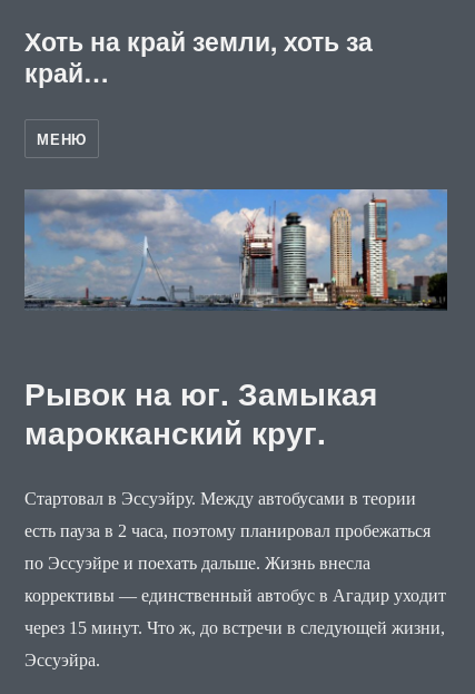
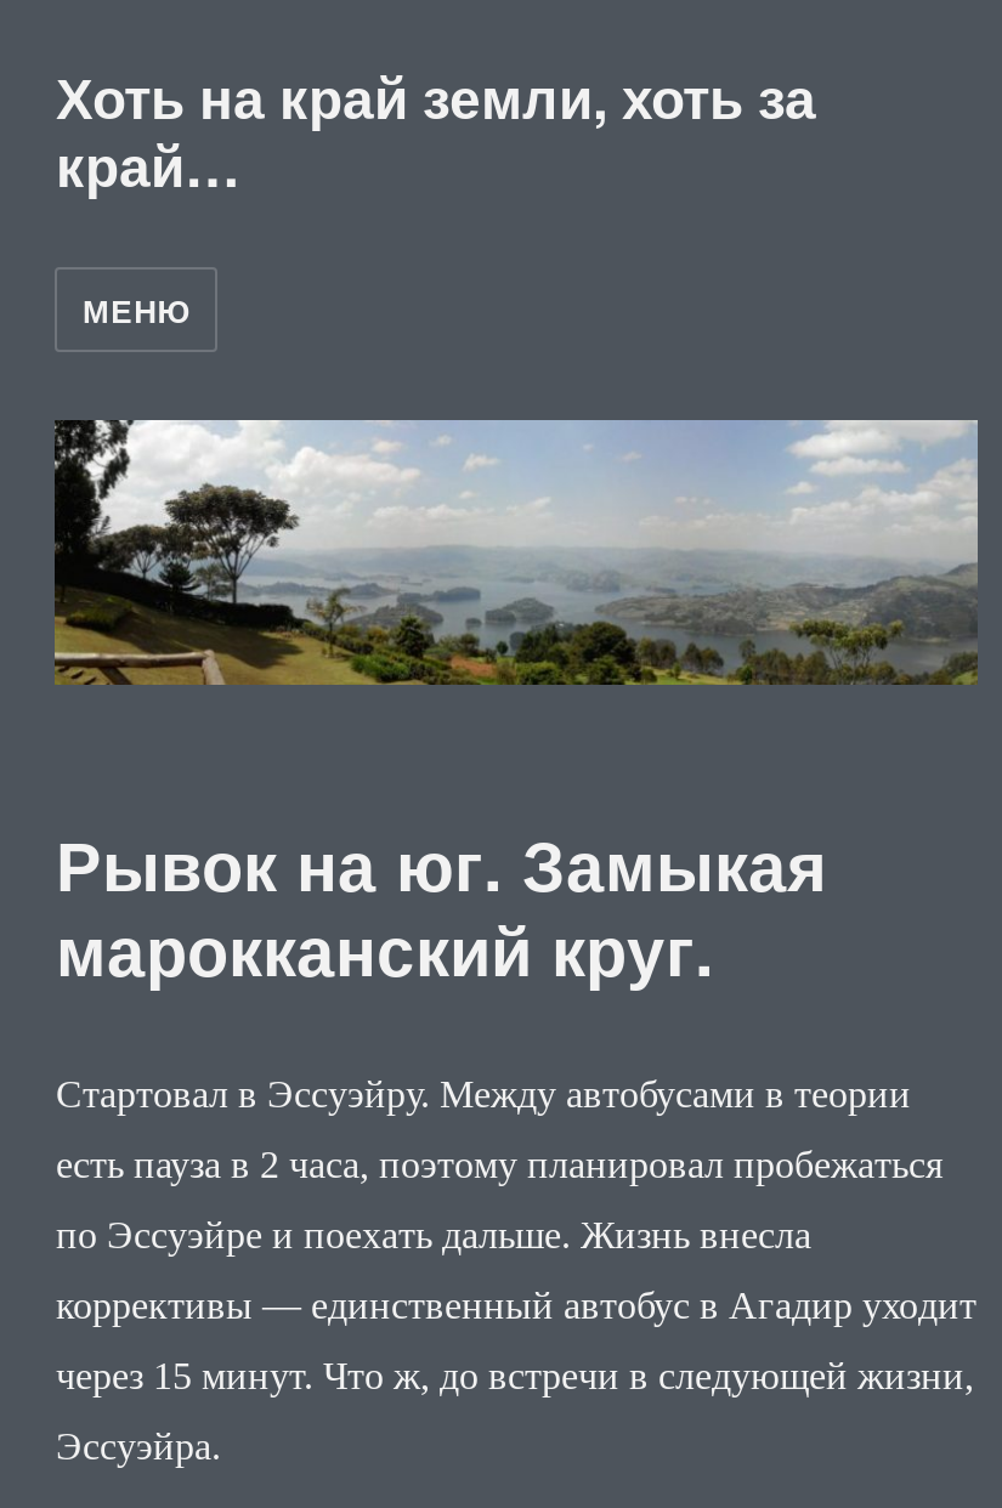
- [image]
+ [image]
